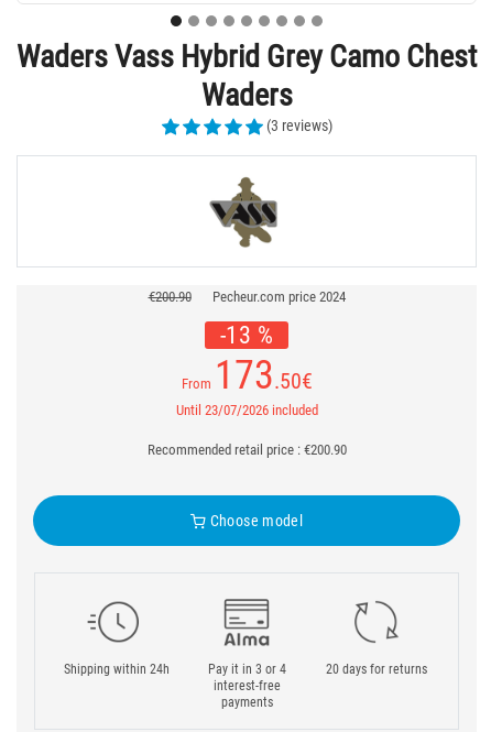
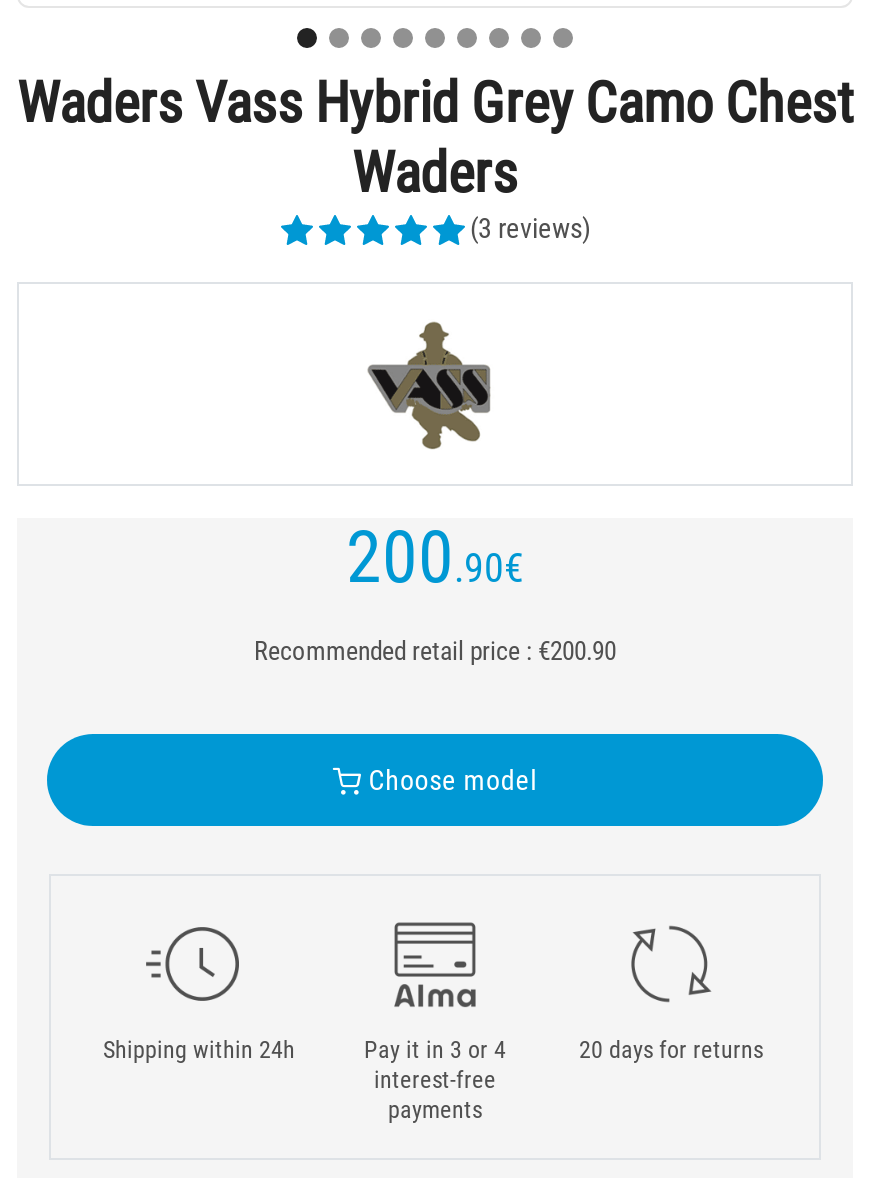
- €200.90
- Pecheur.com price 2024
- -13 %
- From173.50€
- Until 23/07/2026 included
+ 200.90€
